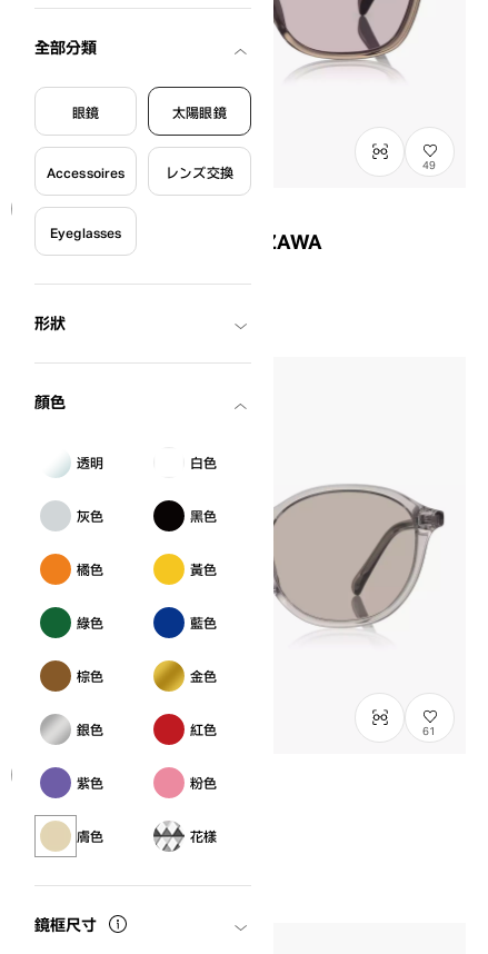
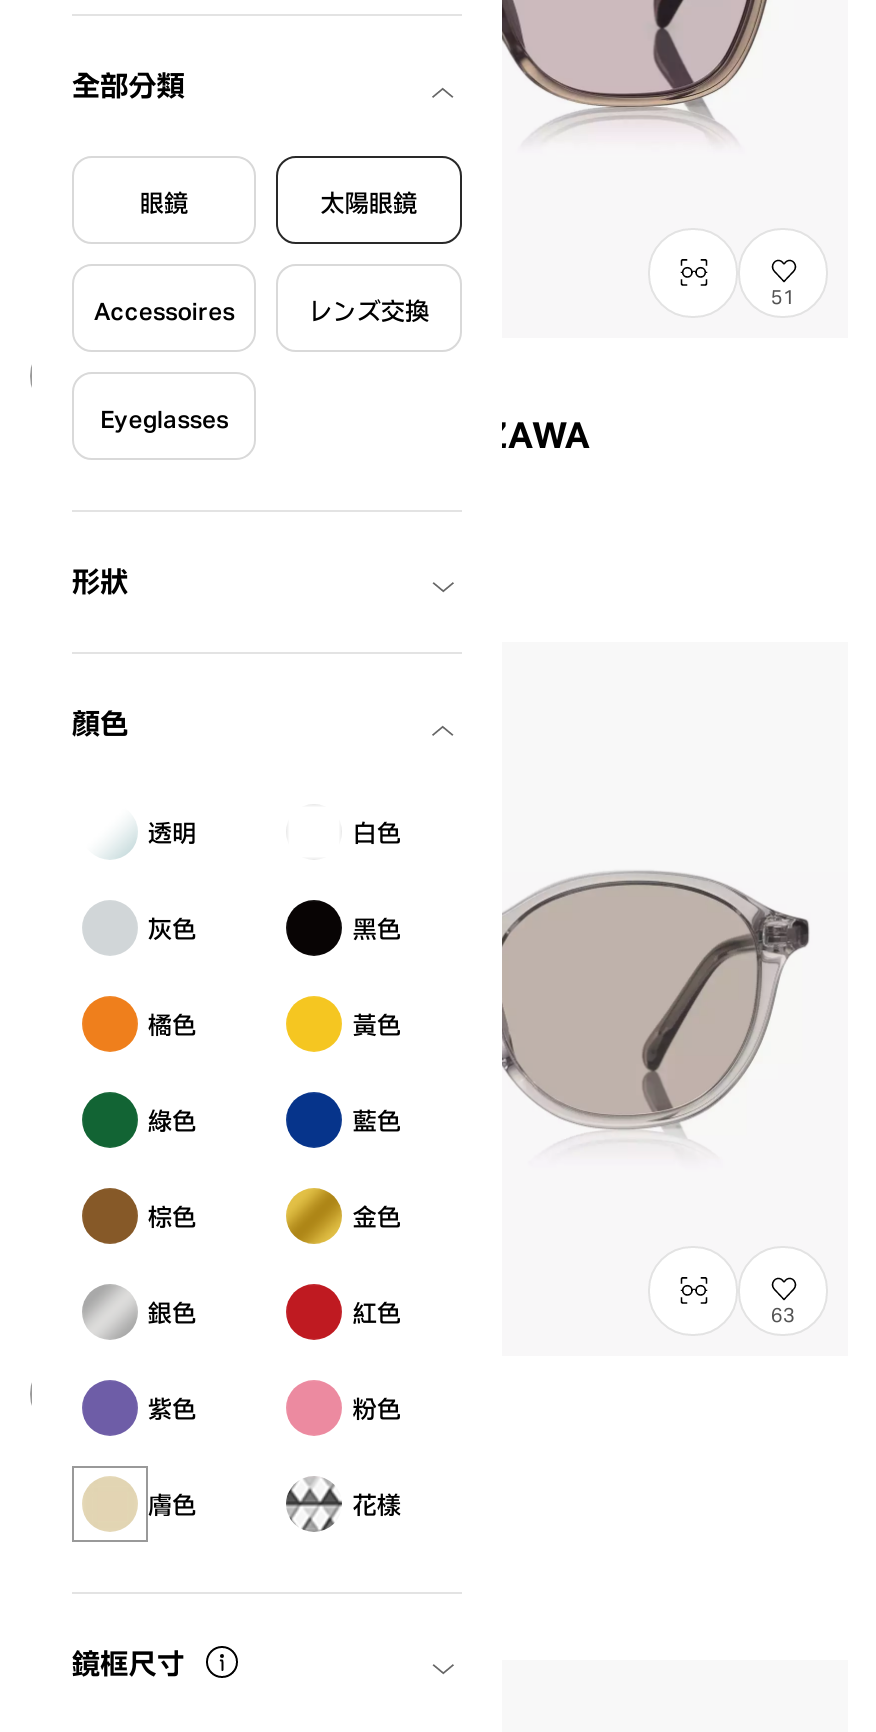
- 49
+ 51

- 61
+ 63
